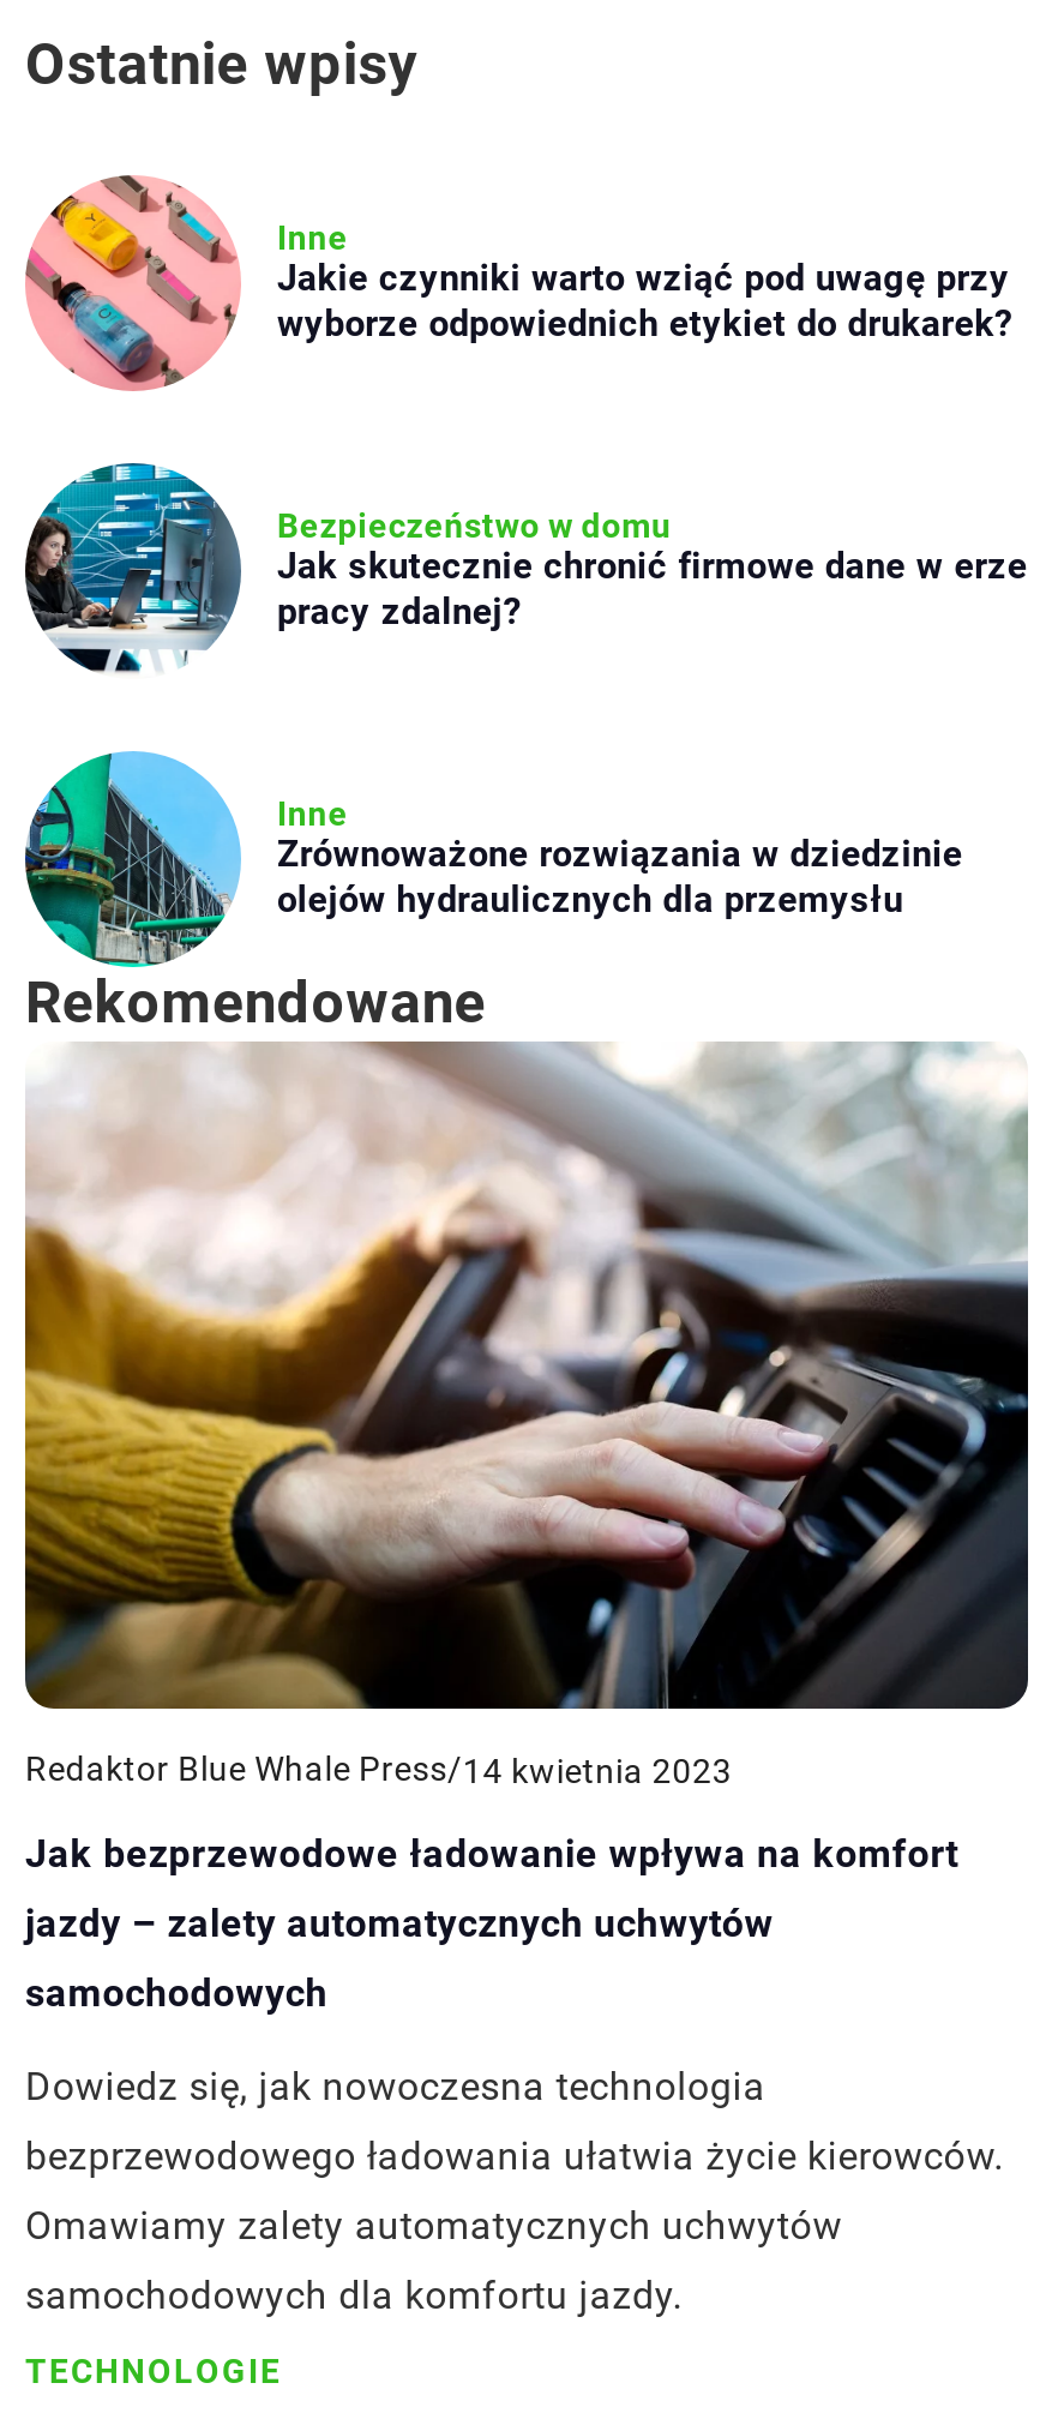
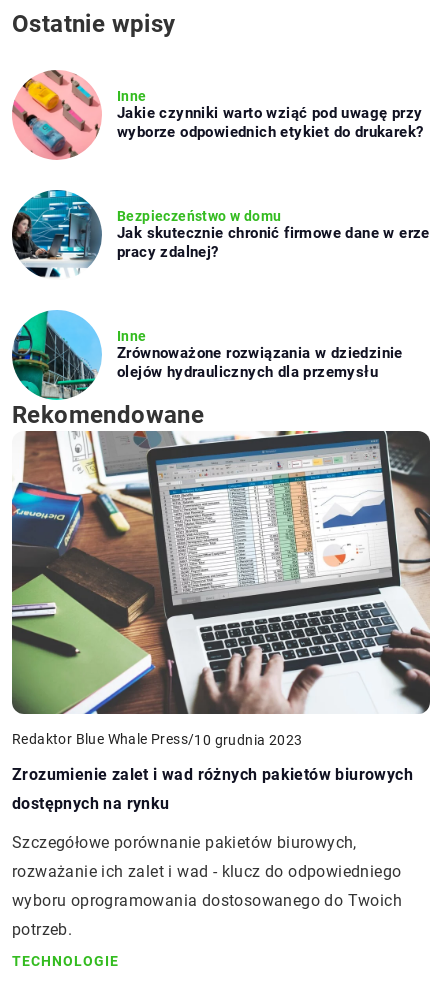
- [image]
- Redaktor Blue Whale Press/14 kwietnia 2023
- Jak bezprzewodowe ładowanie wpływa na komfort
- jazdy – zalety automatycznych uchwytów
- samochodowych
- Dowiedz się, jak nowoczesna technologia
- bezprzewodowego ładowania ułatwia życie kierowców.
- Omawiamy zalety automatycznych uchwytów
- samochodowych dla komfortu jazdy.
+ [image]
+ Redaktor Blue Whale Press/10 grudnia 2023
+ Zrozumienie zalet i wad różnych pakietów biurowych
+ dostępnych na rynku
+ Szczegółowe porównanie pakietów biurowych,
+ rozważanie ich zalet i wad - klucz do odpowiedniego
+ wyboru oprogramowania dostosowanego do Twoich
+ potrzeb.
